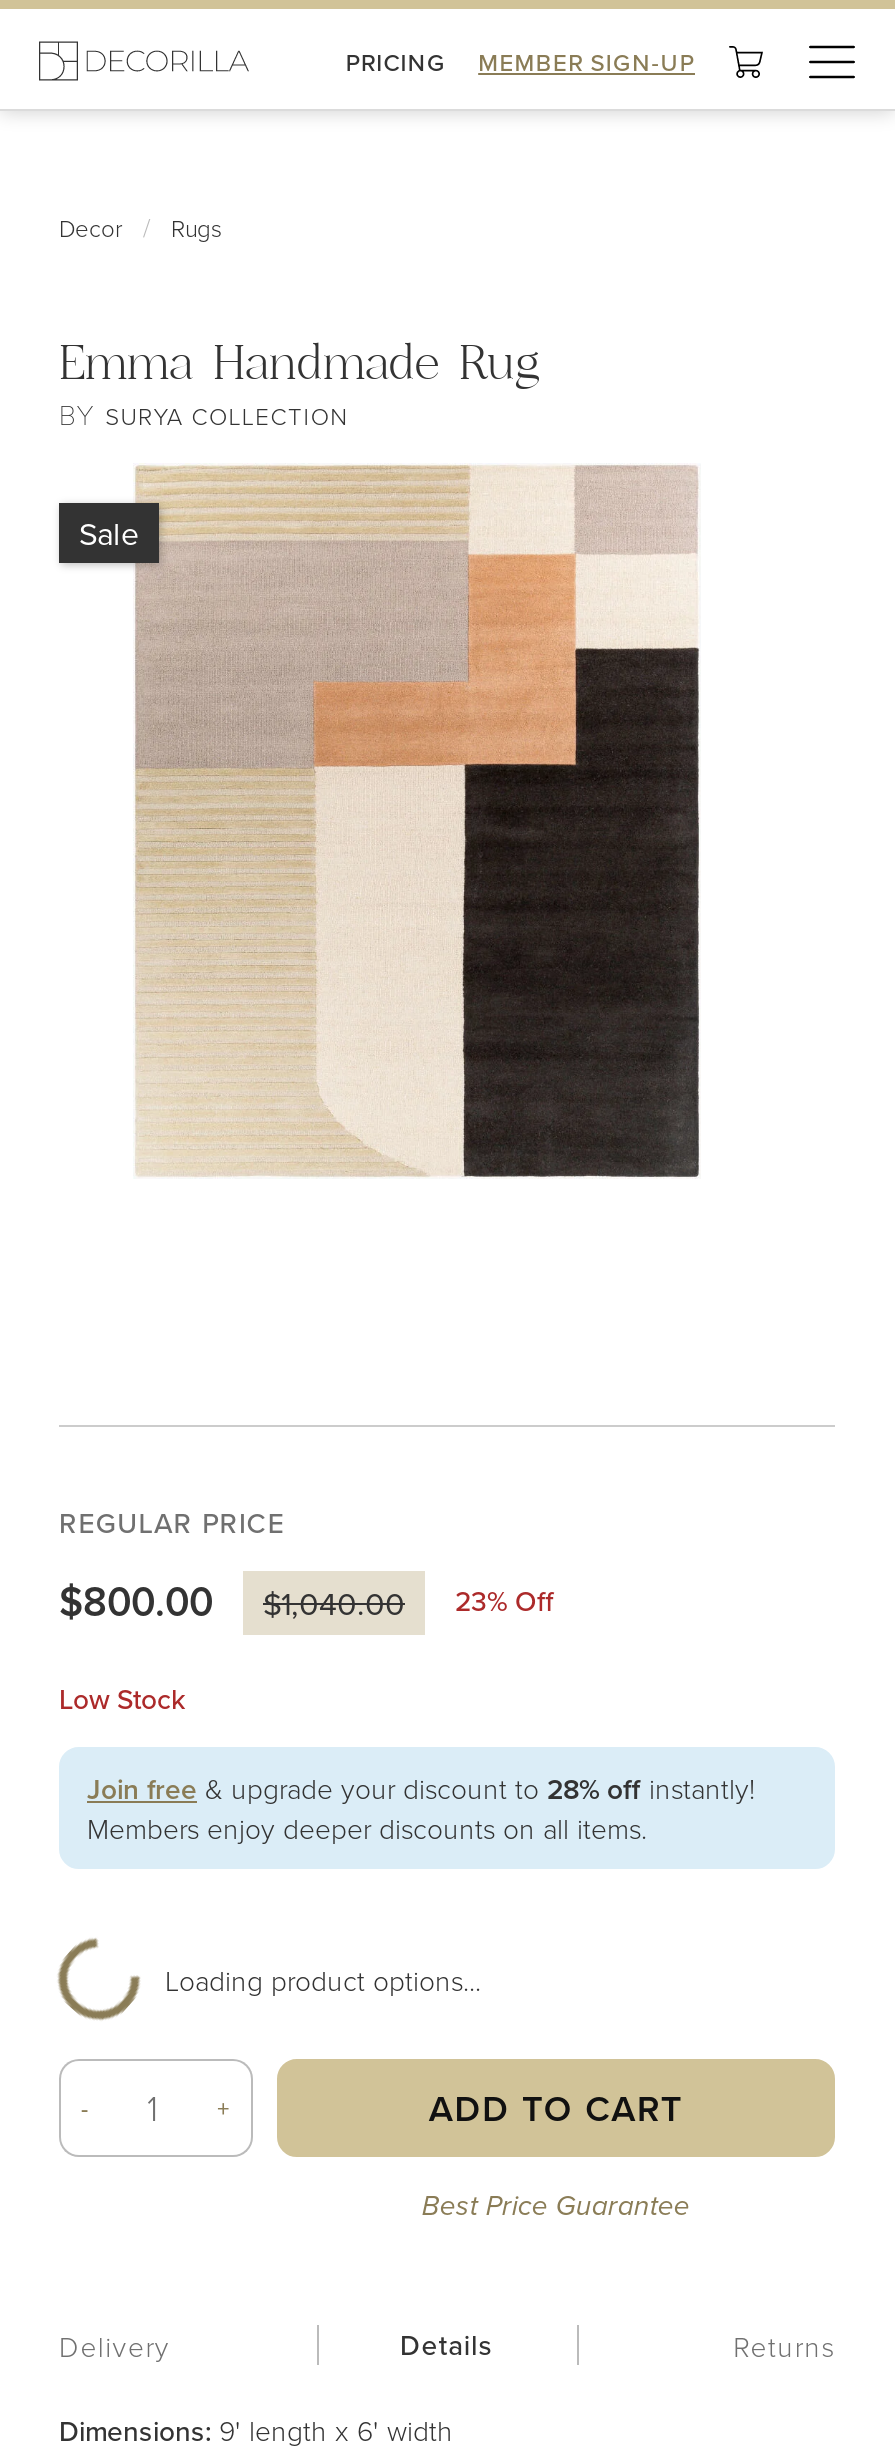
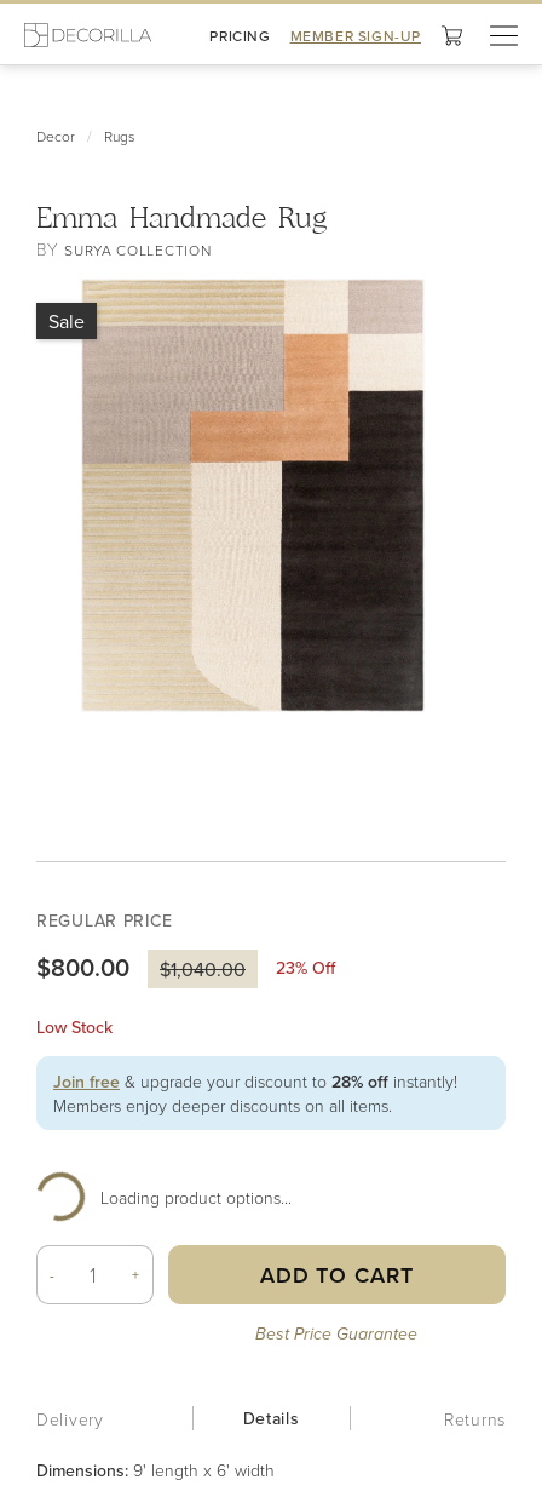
- [image]
+ [image]
